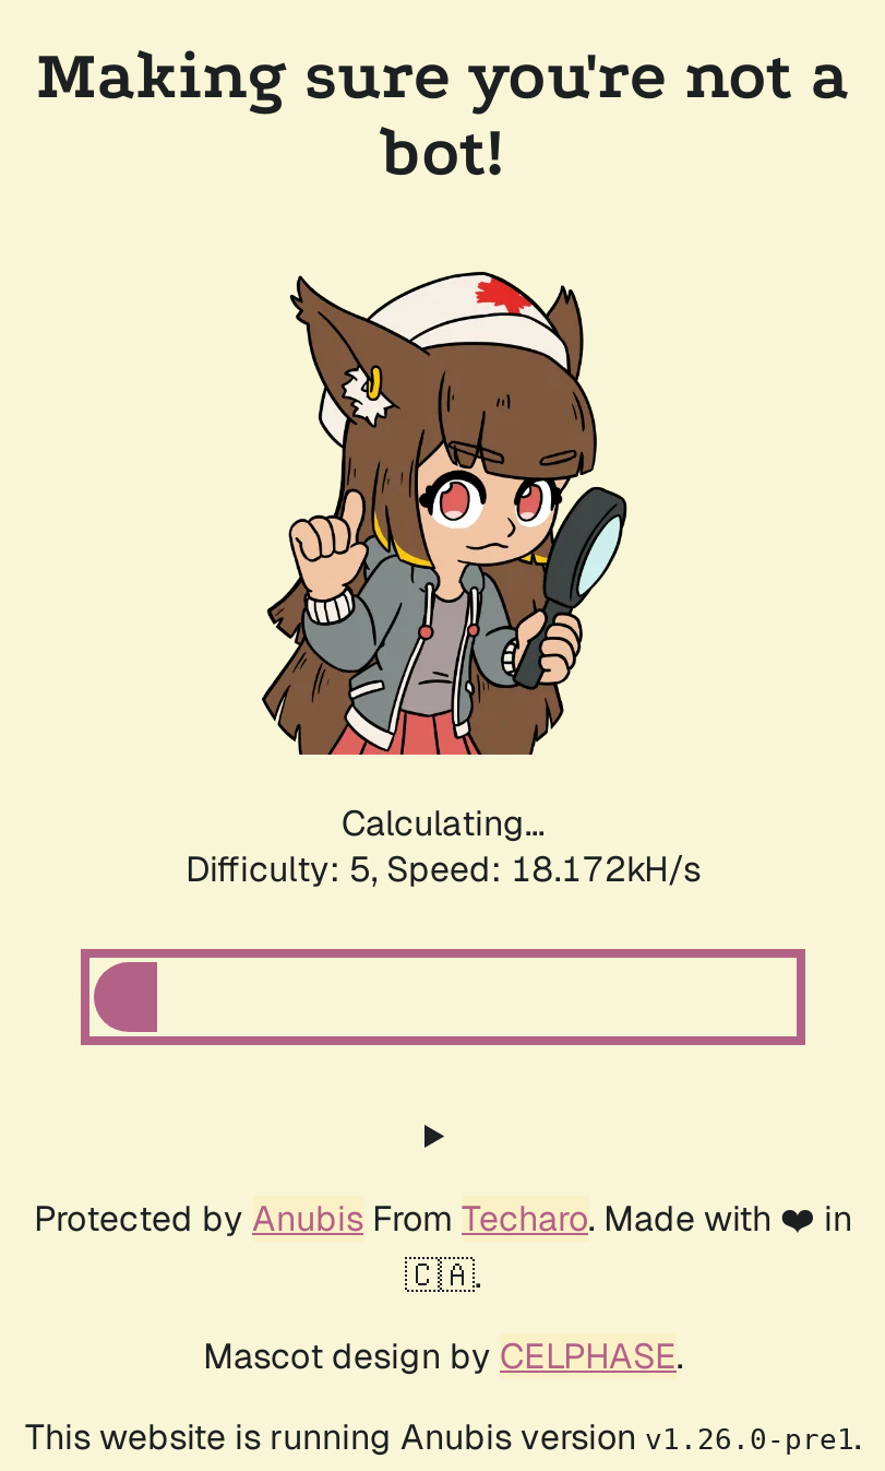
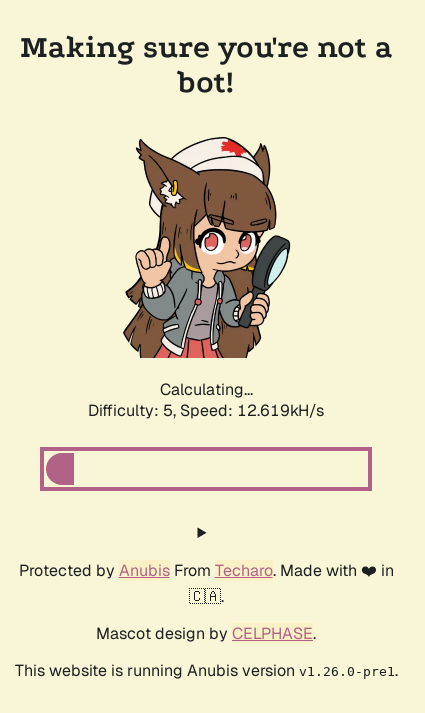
- Difficulty: 5, Speed: 18.172kH/s
+ Difficulty: 5, Speed: 12.619kH/s
